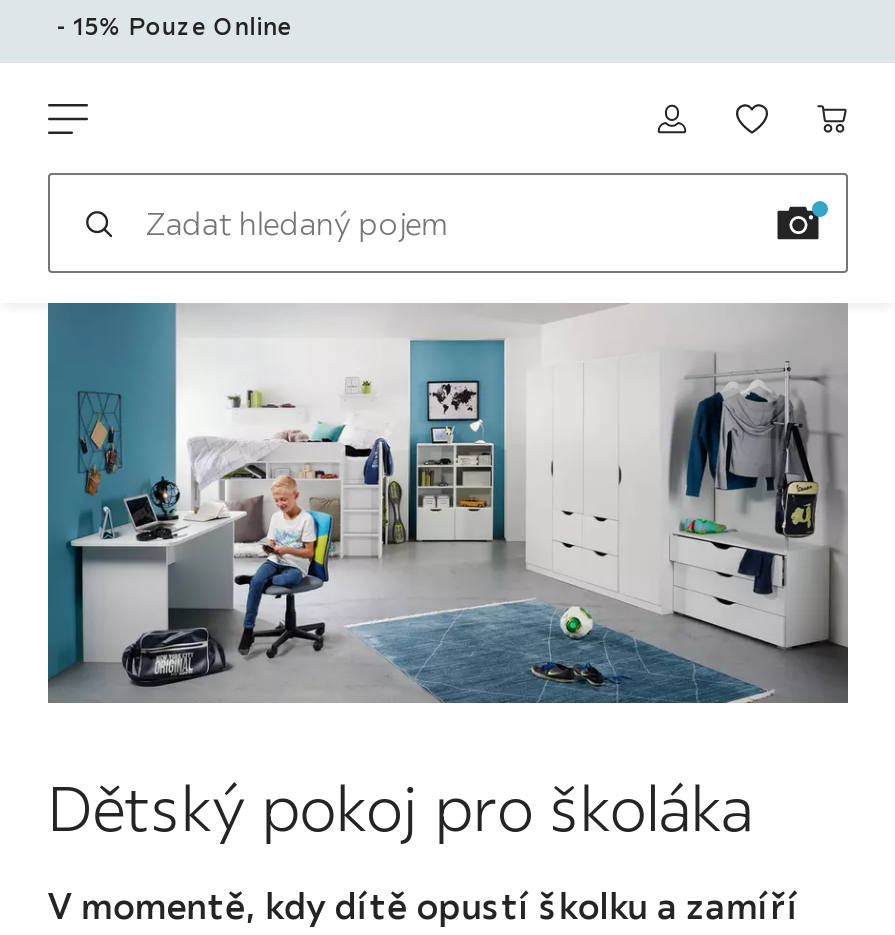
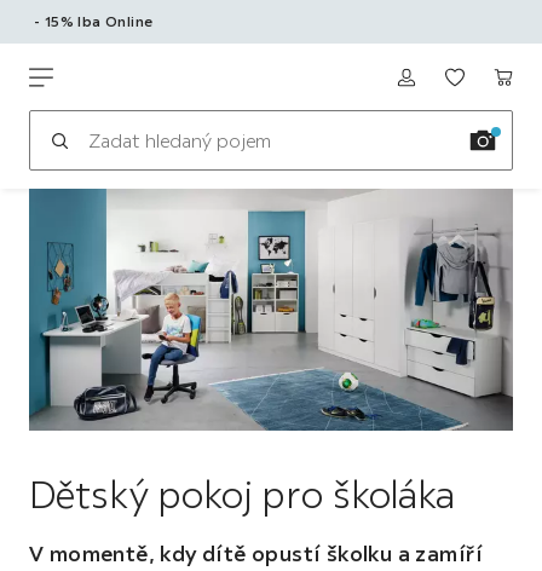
- - 15% Pouze Online
+ - 15% Iba Online
